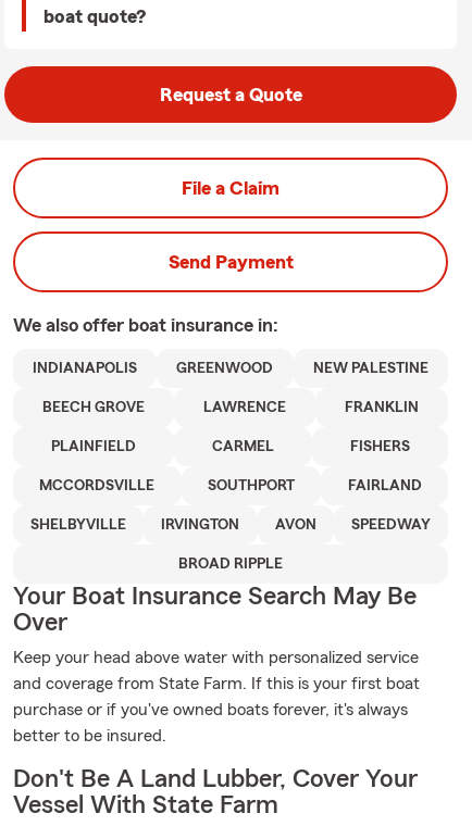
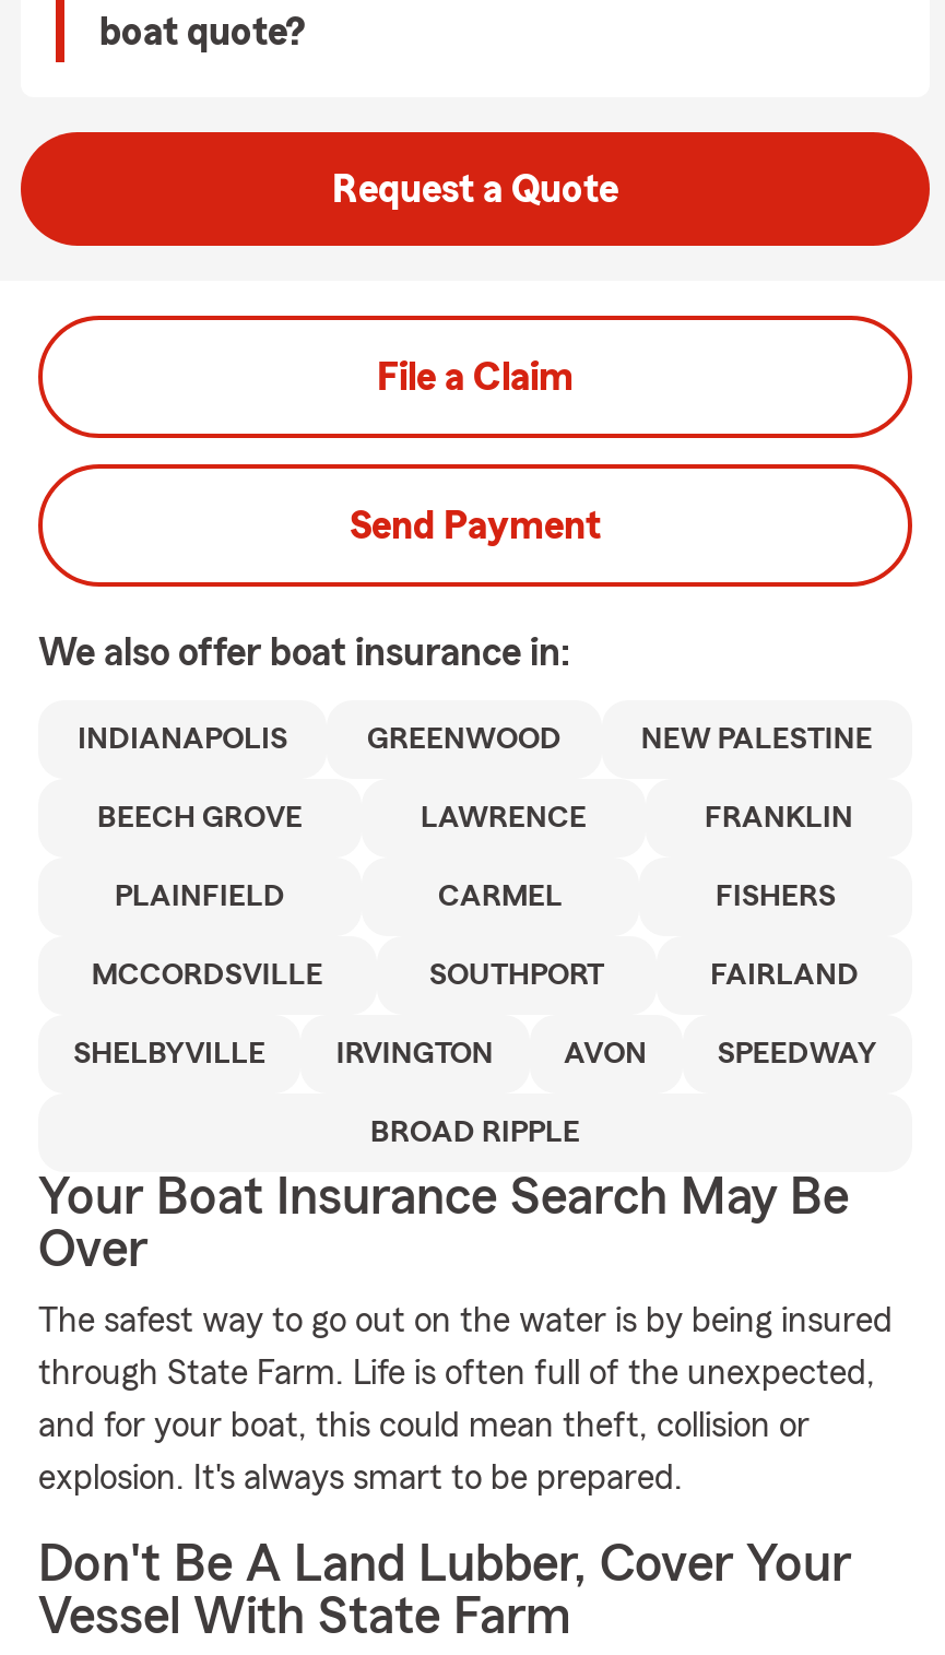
- Keep your head above water with personalized service
+ The safest way to go out on the water is by being insured

- and coverage from State Farm. If this is your first boat
+ through State Farm. Life is often full of the unexpected,

- purchase or if you've owned boats forever, it's always
+ and for your boat, this could mean theft, collision or

- better to be insured.
+ explosion. It's always smart to be prepared.
